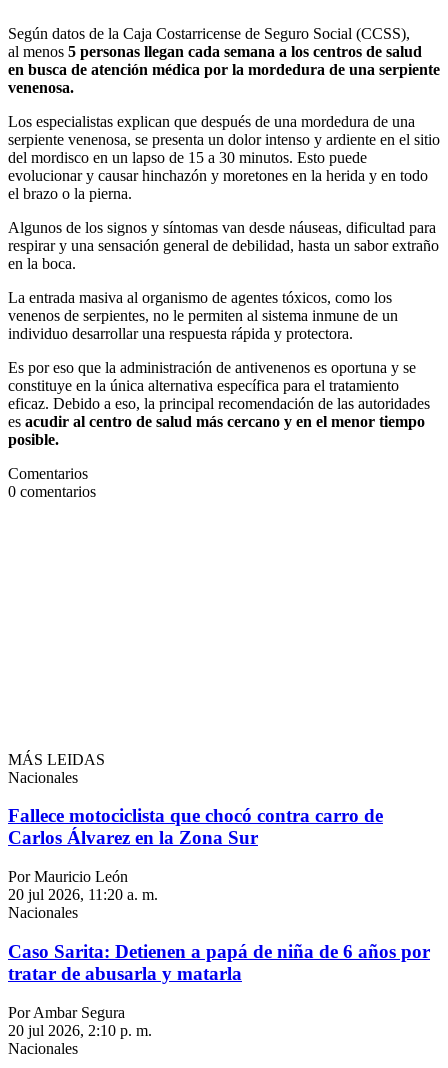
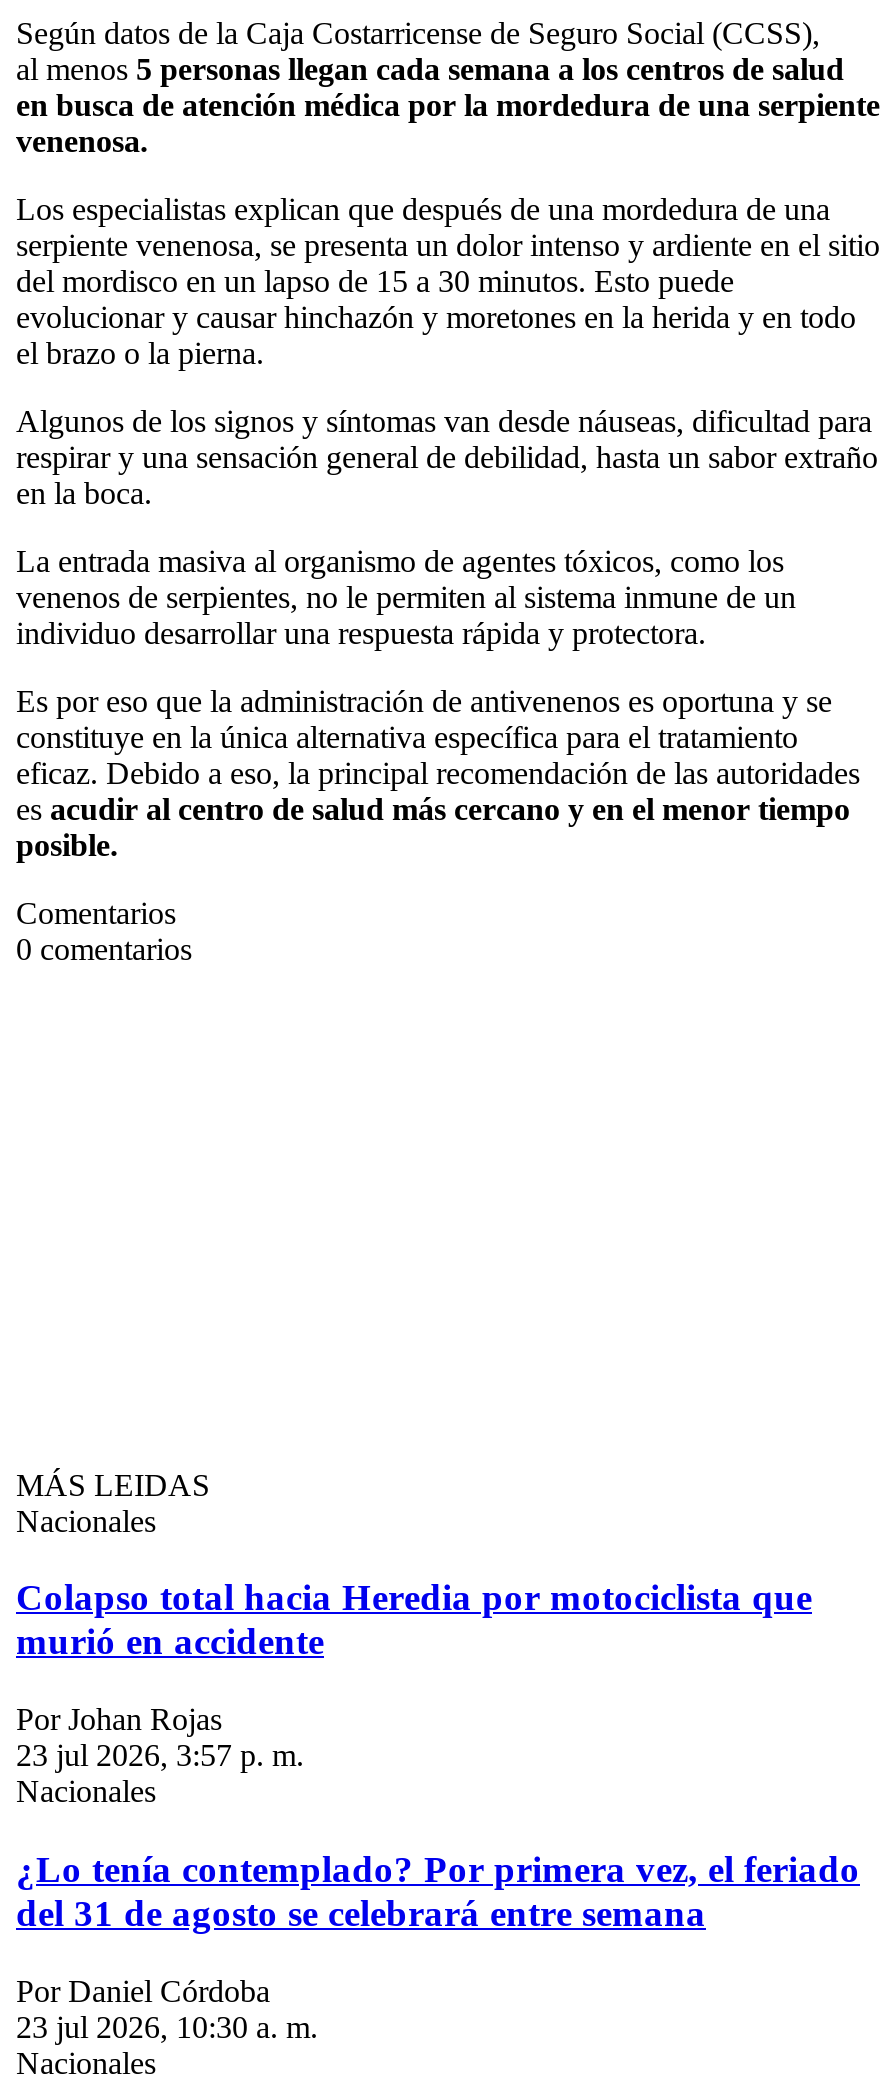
- Fallece motociclista que chocó contra carro de
- Carlos Álvarez en la Zona Sur
+ Colapso total hacia Heredia por motociclista que
+ murió en accidente

- Por Mauricio León
- 20 jul 2026, 11:20 a. m.
+ Por Johan Rojas
+ 23 jul 2026, 3:57 p. m.

- Caso Sarita: Detienen a papá de niña de 6 años por
- tratar de abusarla y matarla
+ ¿Lo tenía contemplado? Por primera vez, el feriado
+ del 31 de agosto se celebrará entre semana

- Por Ambar Segura
- 20 jul 2026, 2:10 p. m.
+ Por Daniel Córdoba
+ 23 jul 2026, 10:30 a. m.
